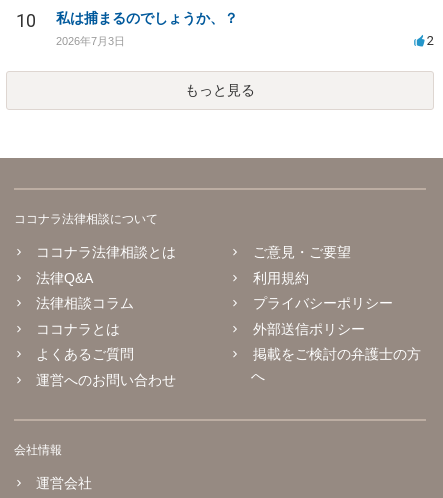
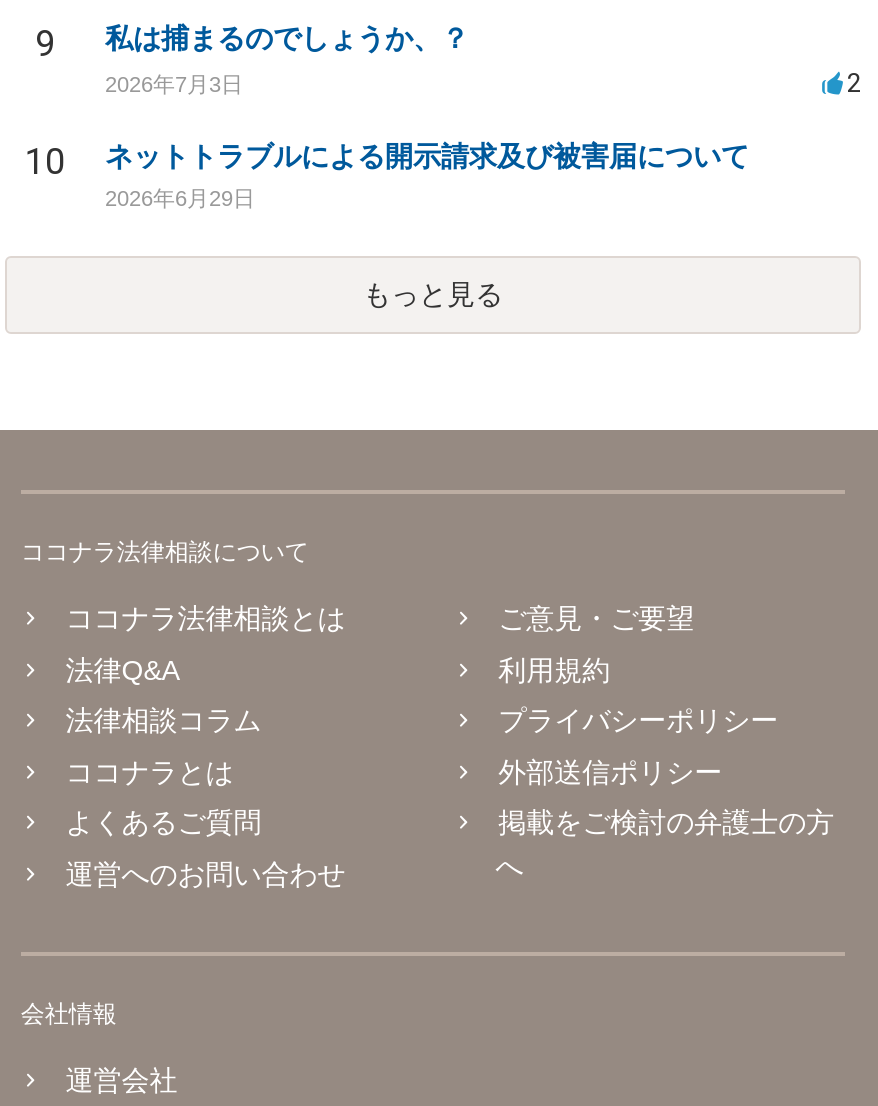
- 10 私は捕まるのでしょうか、？
+ 9 私は捕まるのでしょうか、？

+ 10
+ ネットトラブルによる開示請求及び被害届について
+ 2026年6月29日
